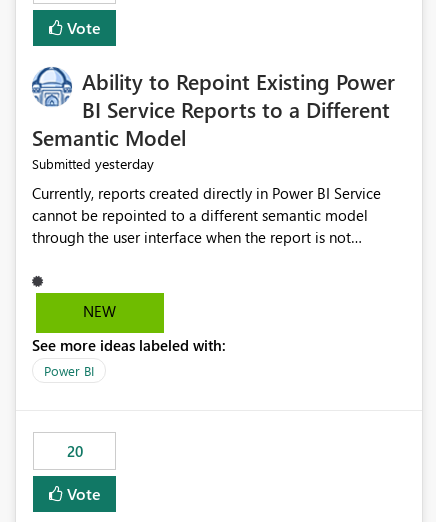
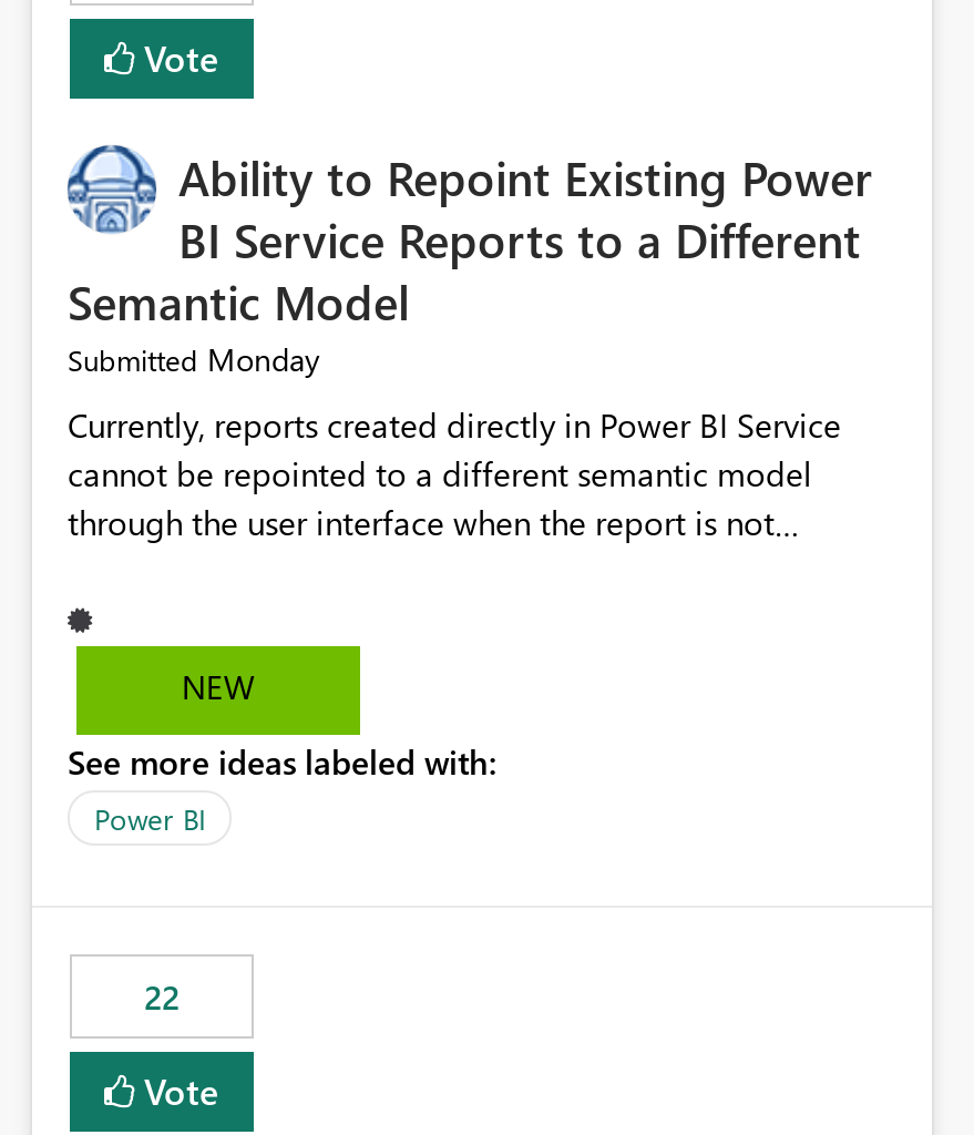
- Submitted yesterday
+ Submitted Monday

- 20
+ 22
